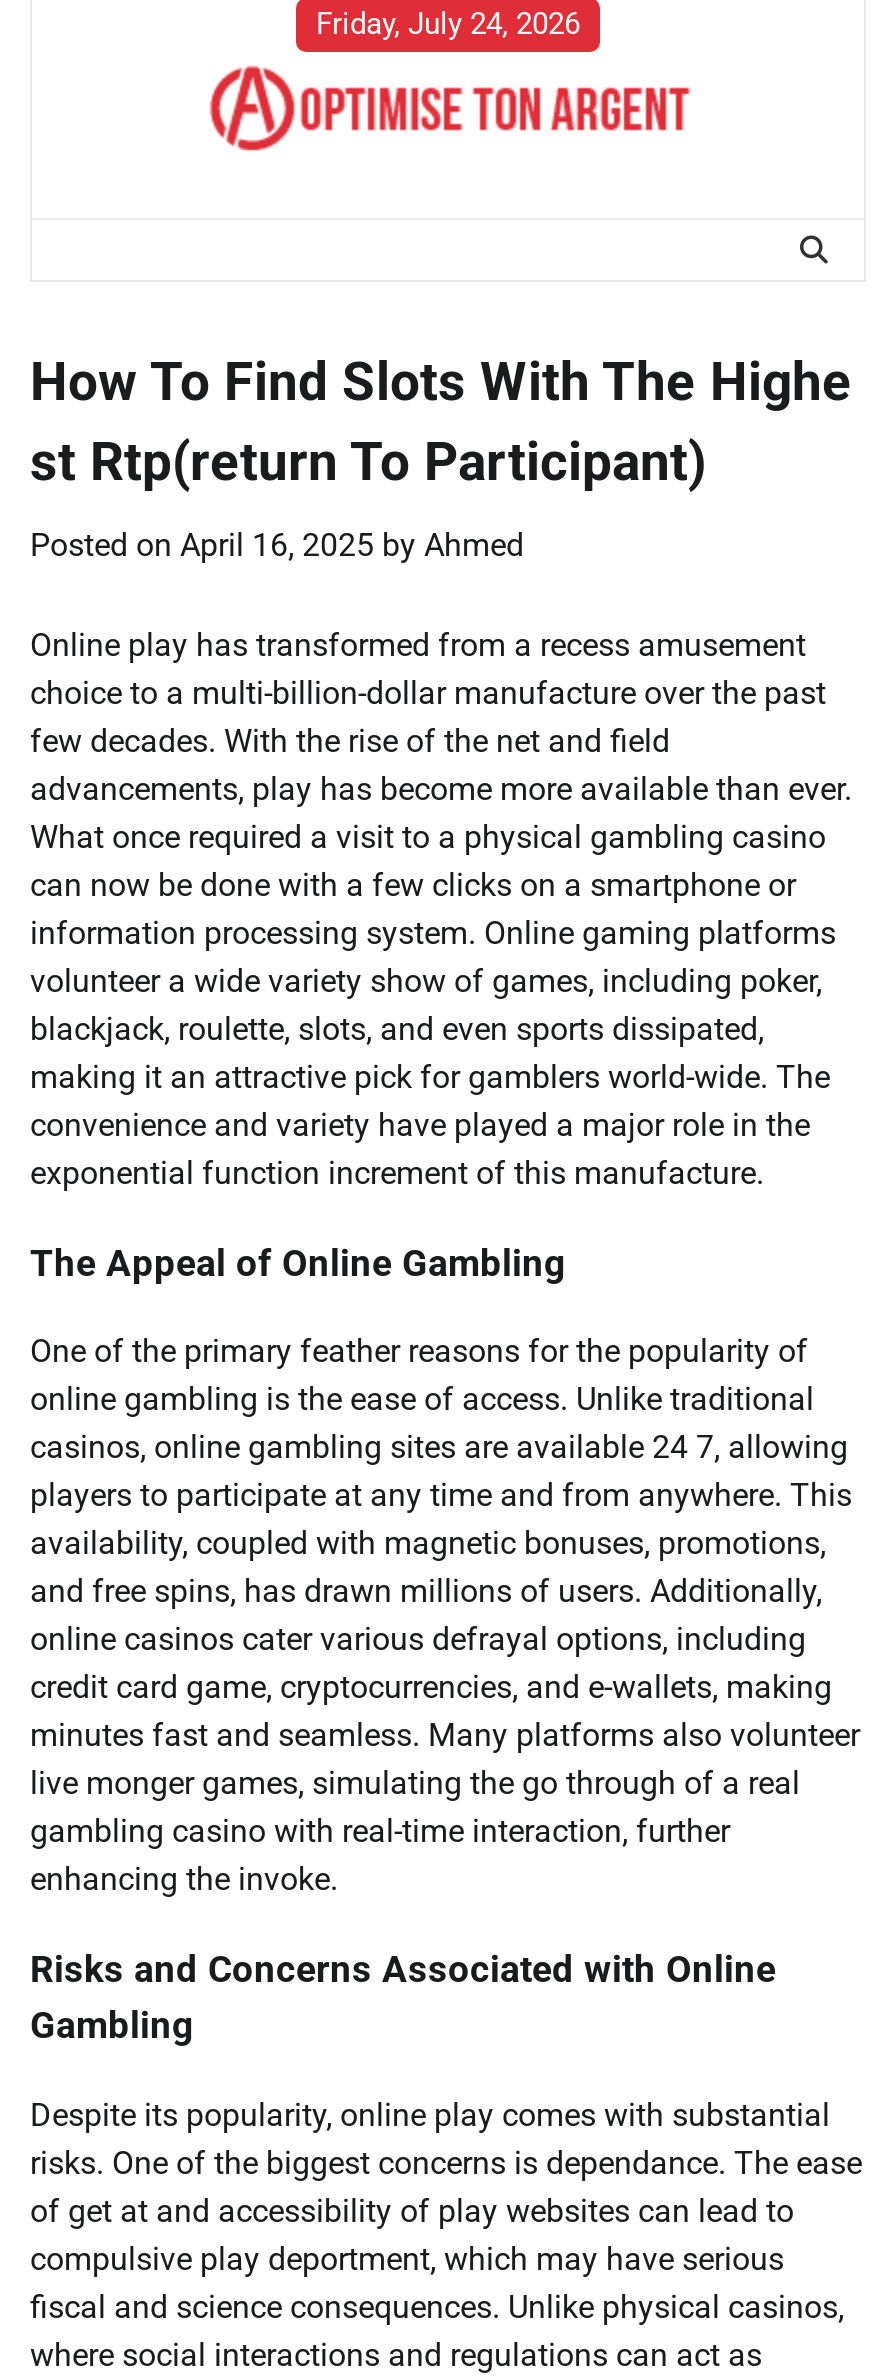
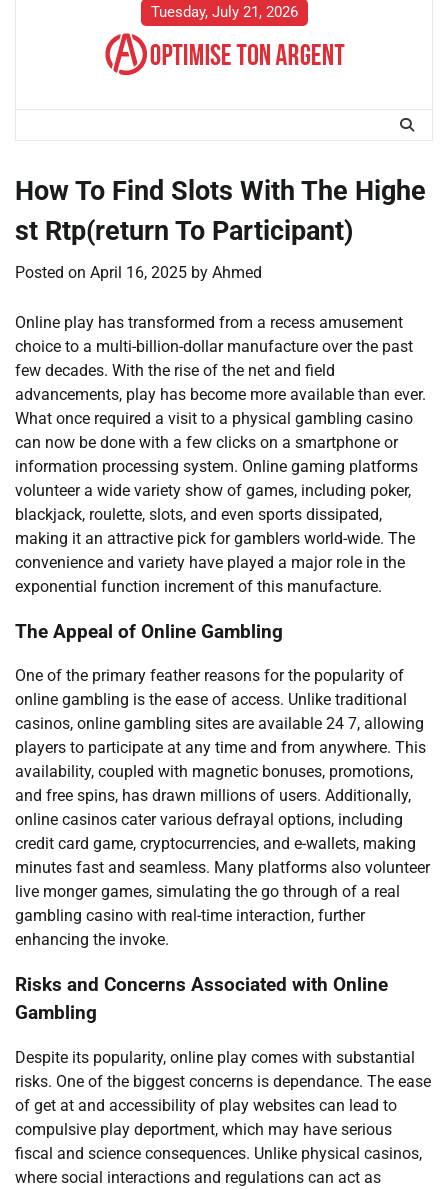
- Friday, July 24, 2026
+ Tuesday, July 21, 2026
